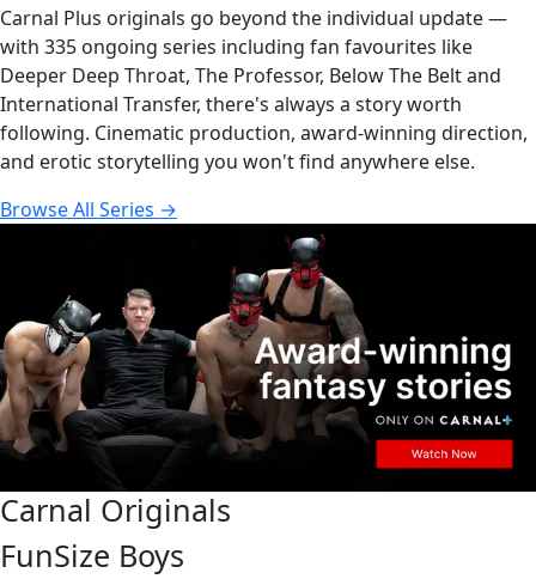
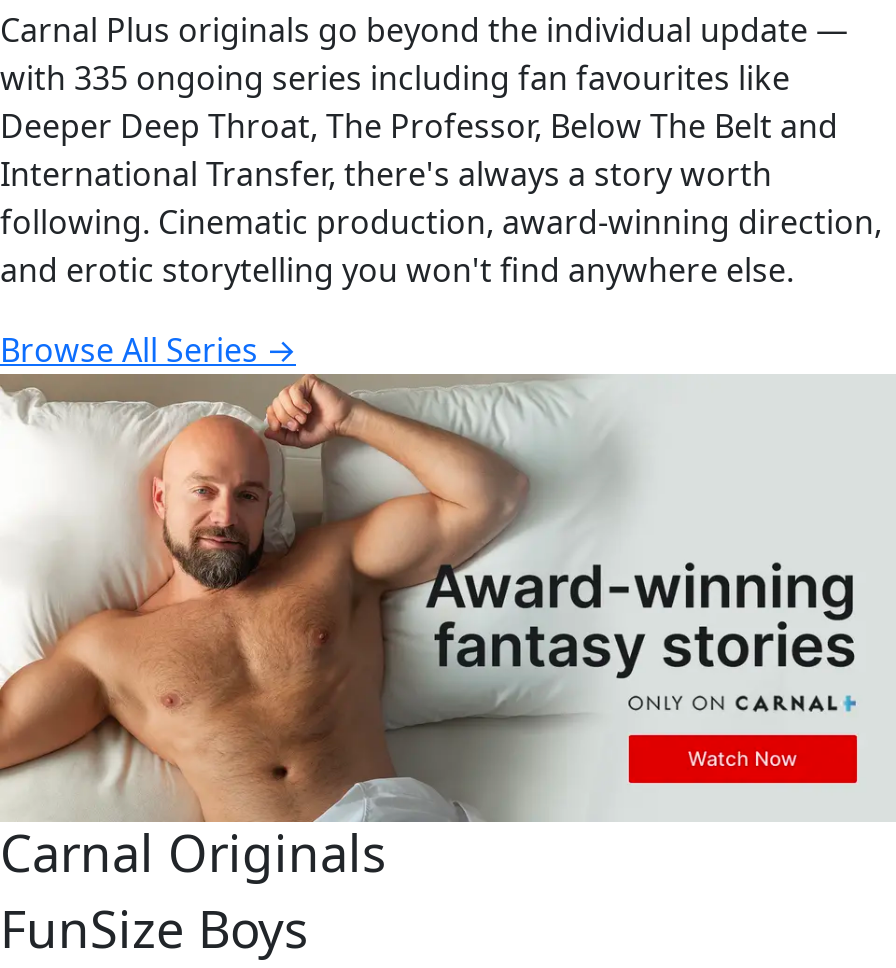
- [image]
+ [image]
